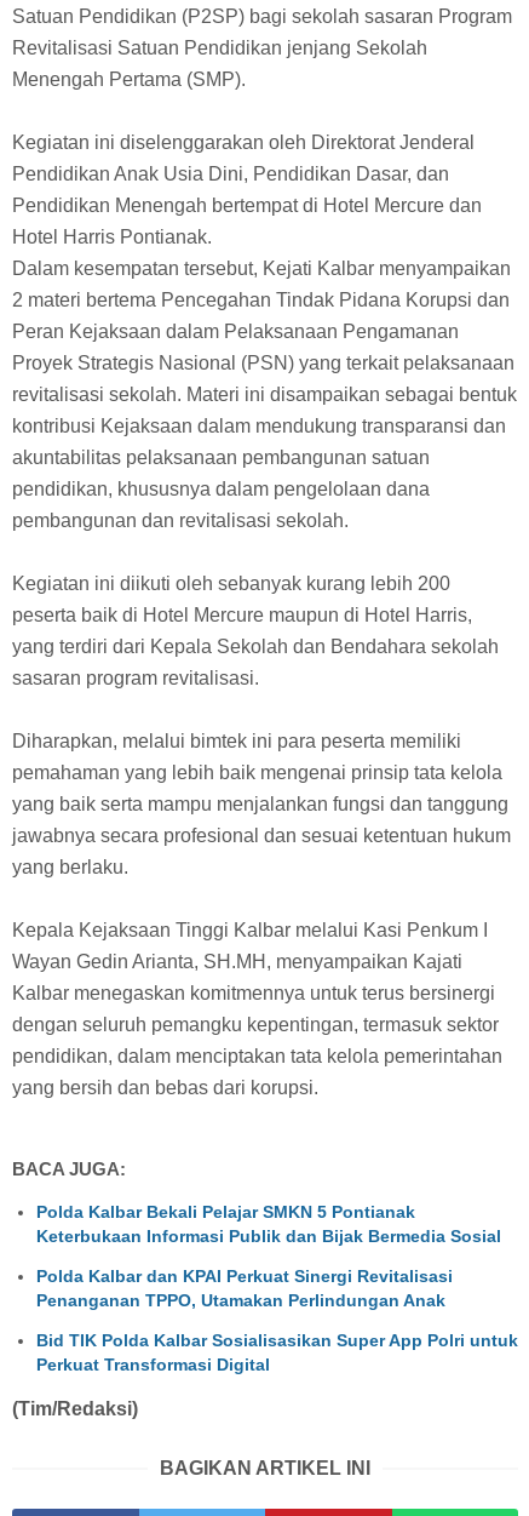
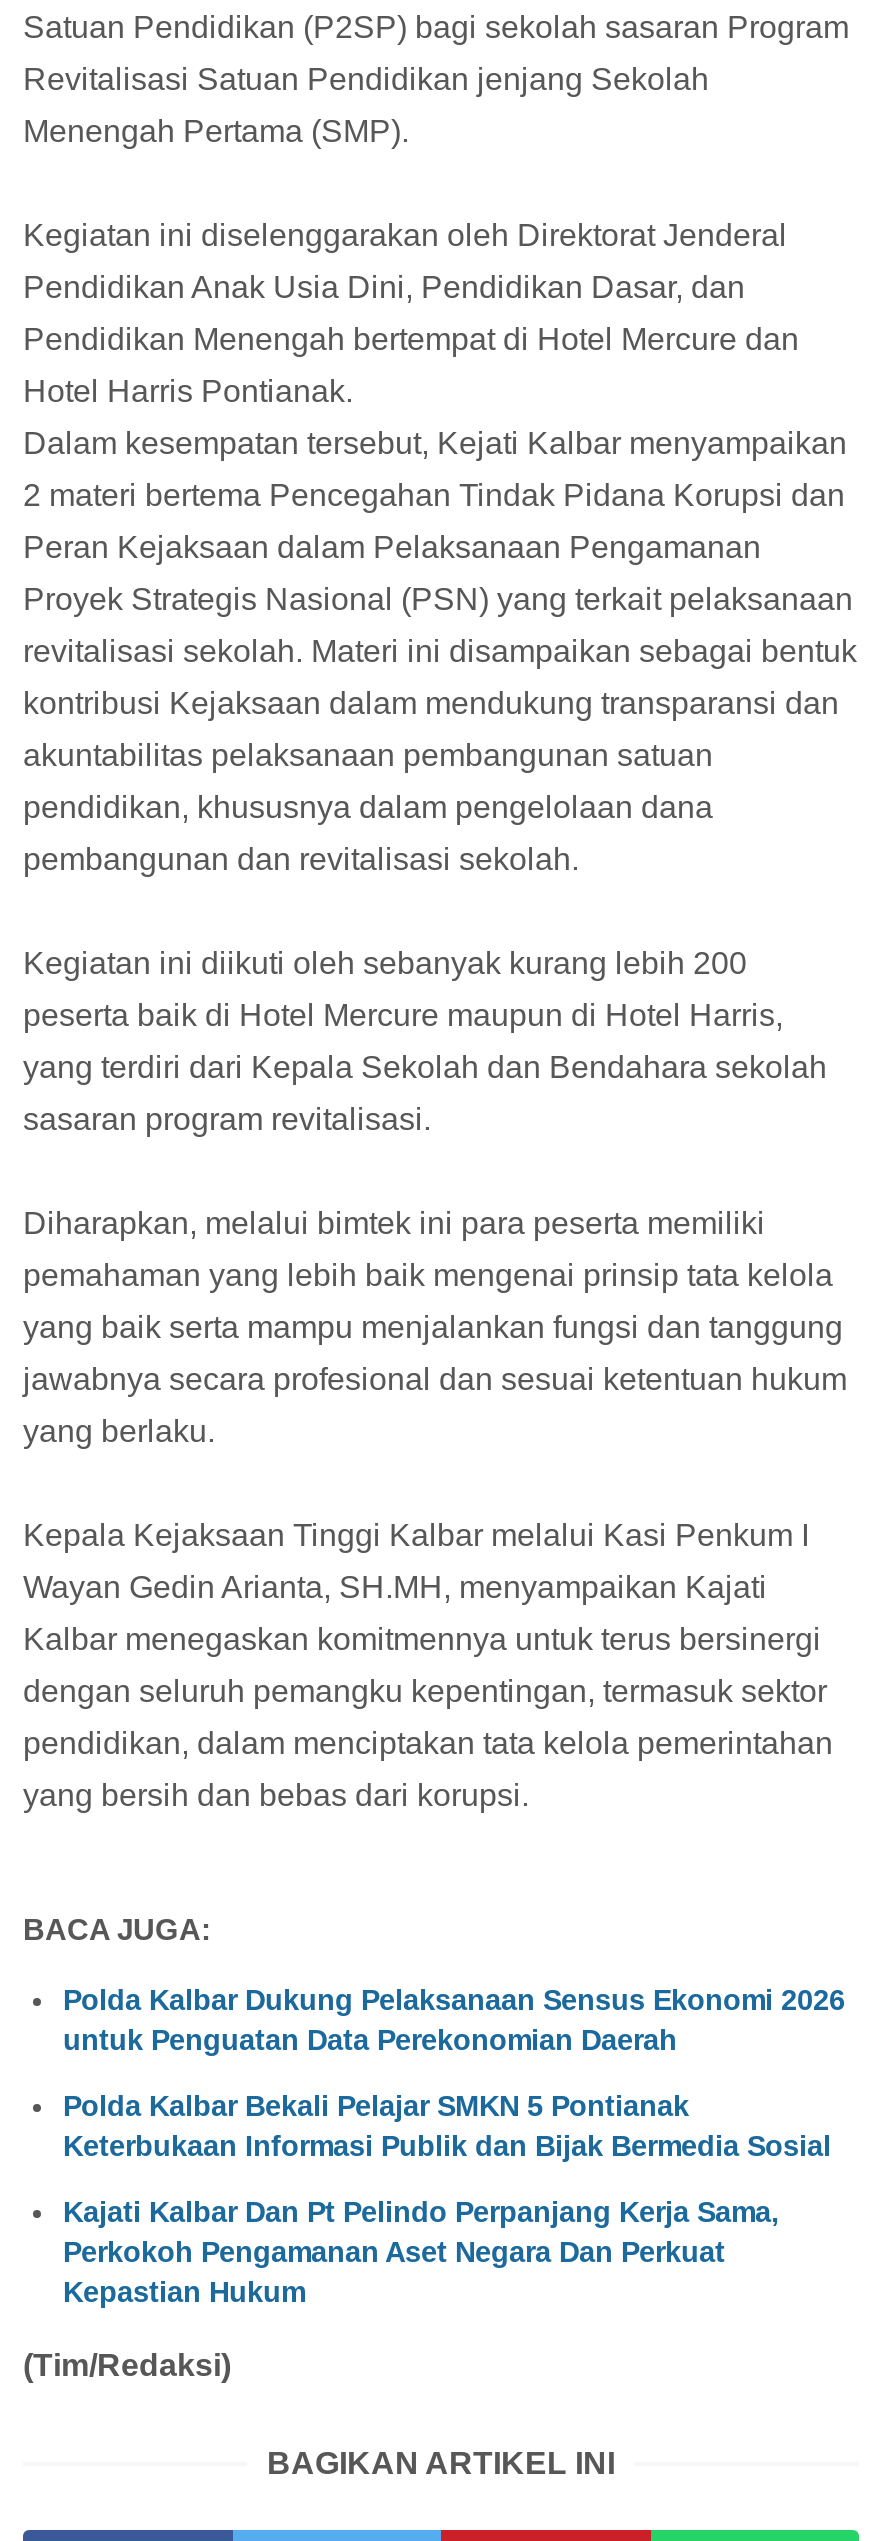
+ Polda Kalbar Dukung Pelaksanaan Sensus Ekonomi 2026
+ untuk Penguatan Data Perekonomian Daerah

moved down: Polda Kalbar Bekali Pelajar SMKN 5 Pontianak | Keterbukaan Informasi Publik dan Bijak Bermedia Sosial

- Polda Kalbar dan KPAI Perkuat Sinergi Revitalisasi
- Penanganan TPPO, Utamakan Perlindungan Anak
- Bid TIK Polda Kalbar Sosialisasikan Super App Polri untuk
- Perkuat Transformasi Digital
+ Kajati Kalbar Dan Pt Pelindo Perpanjang Kerja Sama,
+ Perkokoh Pengamanan Aset Negara Dan Perkuat
+ Kepastian Hukum
